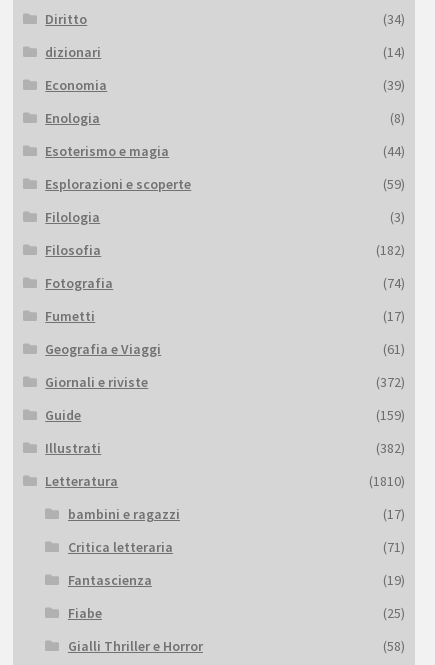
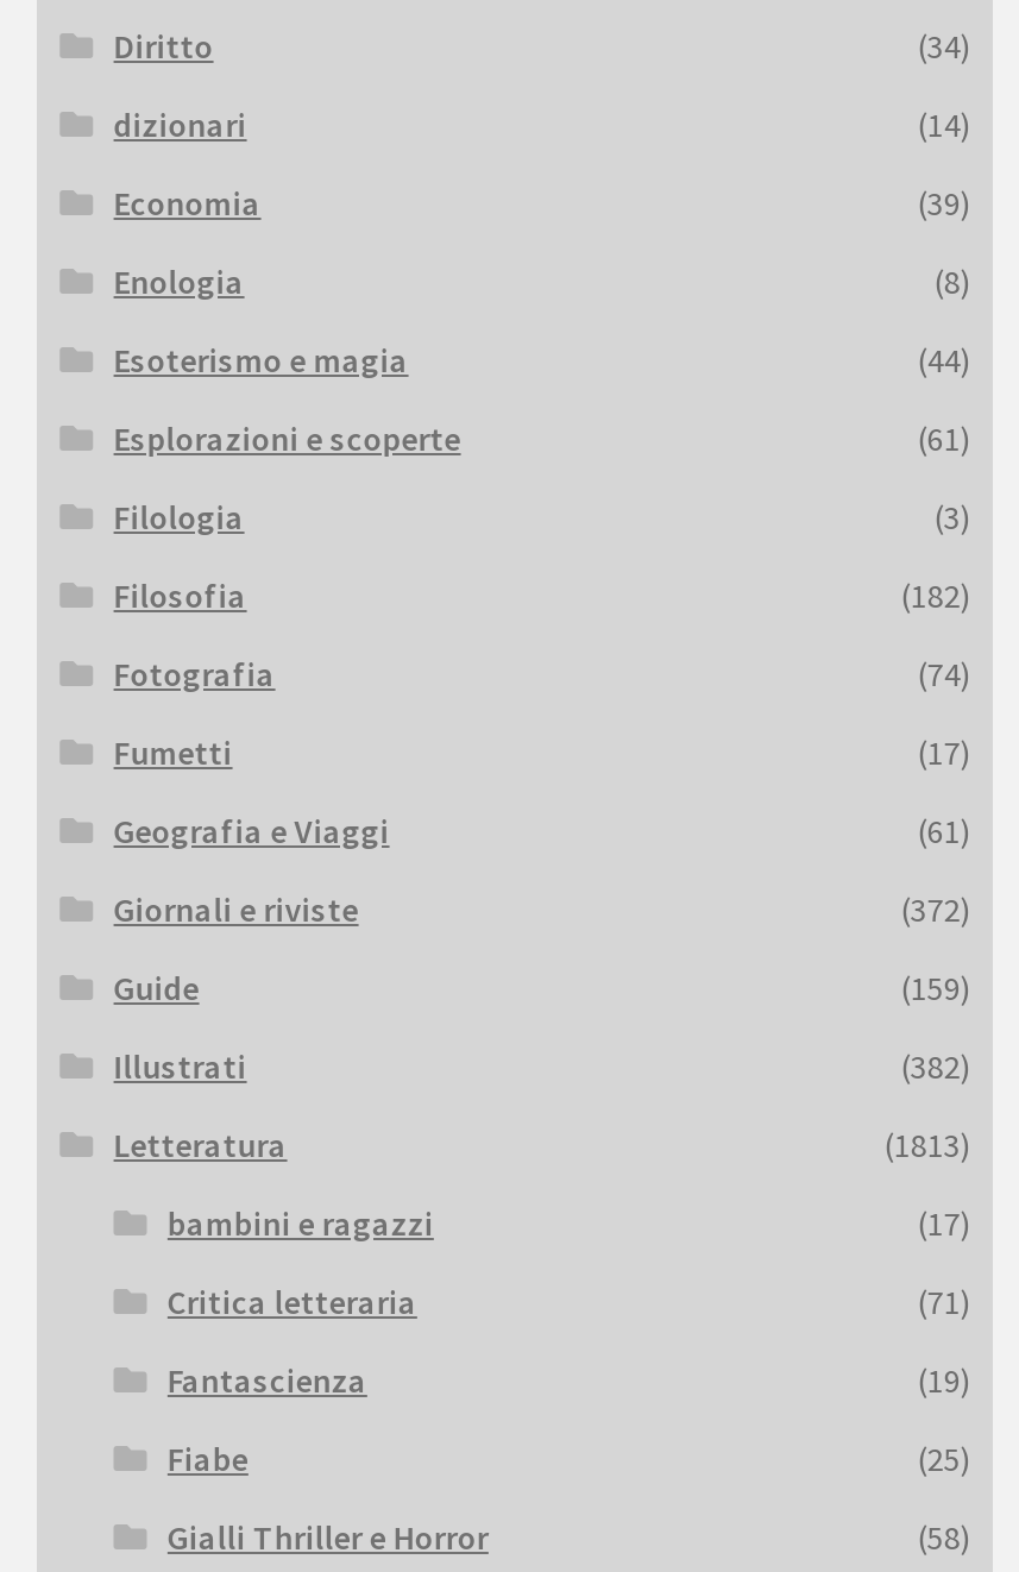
- (59)
+ (61)

- (1810)
+ (1813)
